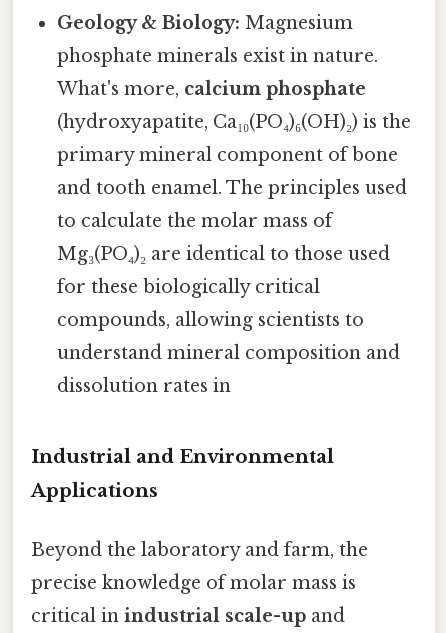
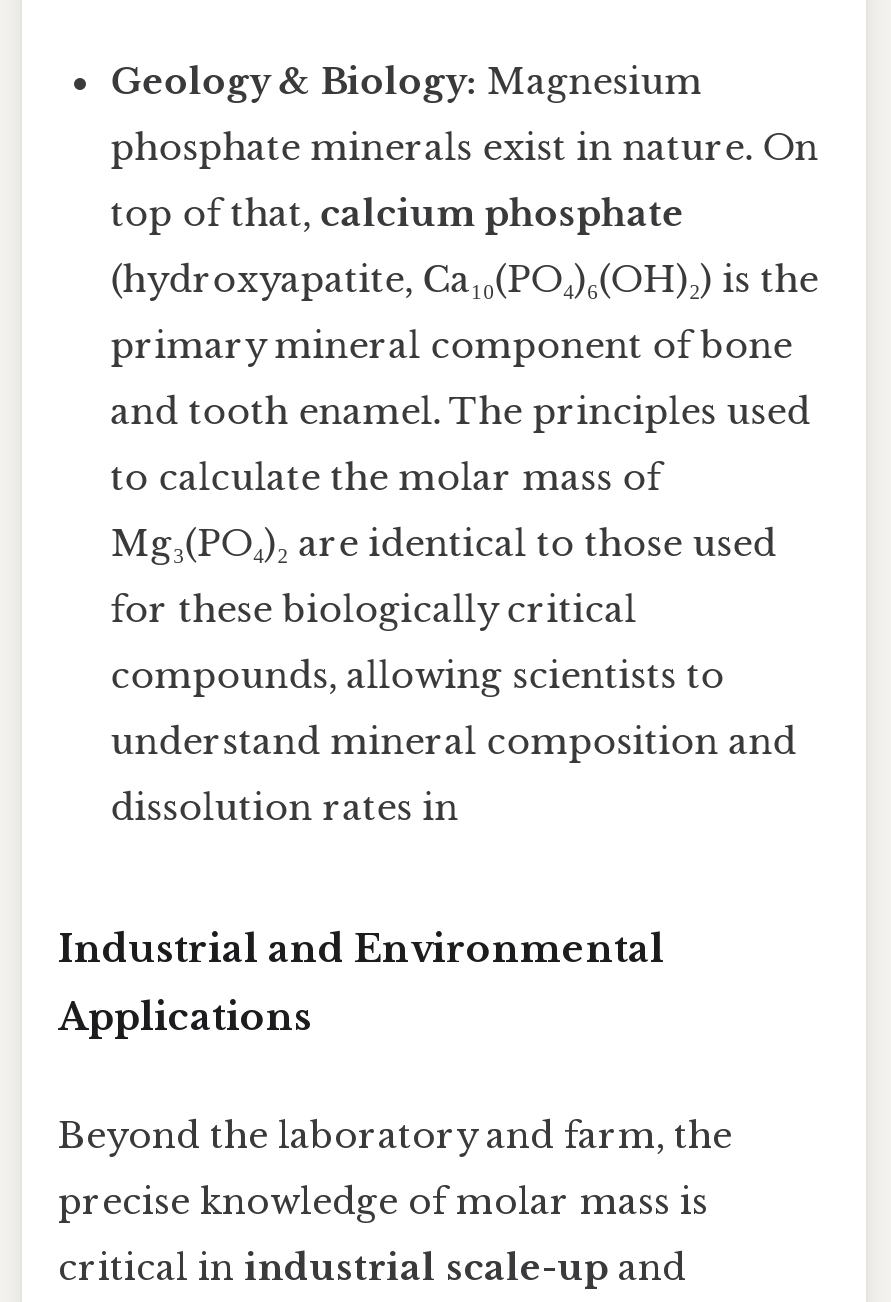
- phosphate minerals exist in nature.
+ phosphate minerals exist in nature. On

- What's more, calcium phosphate
+ top of that, calcium phosphate
